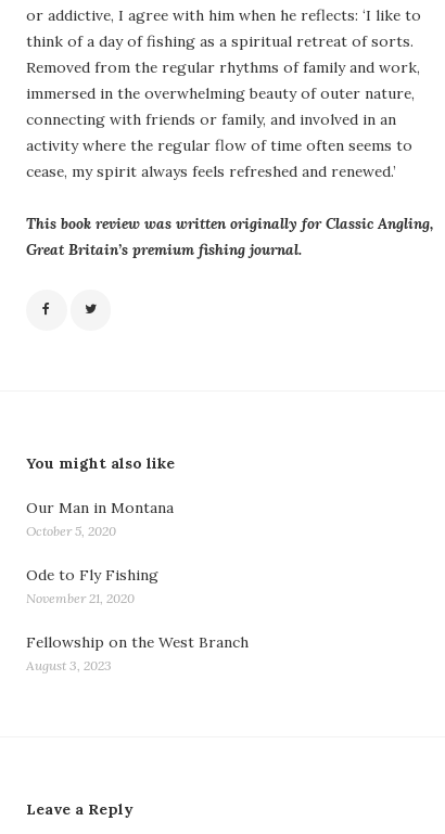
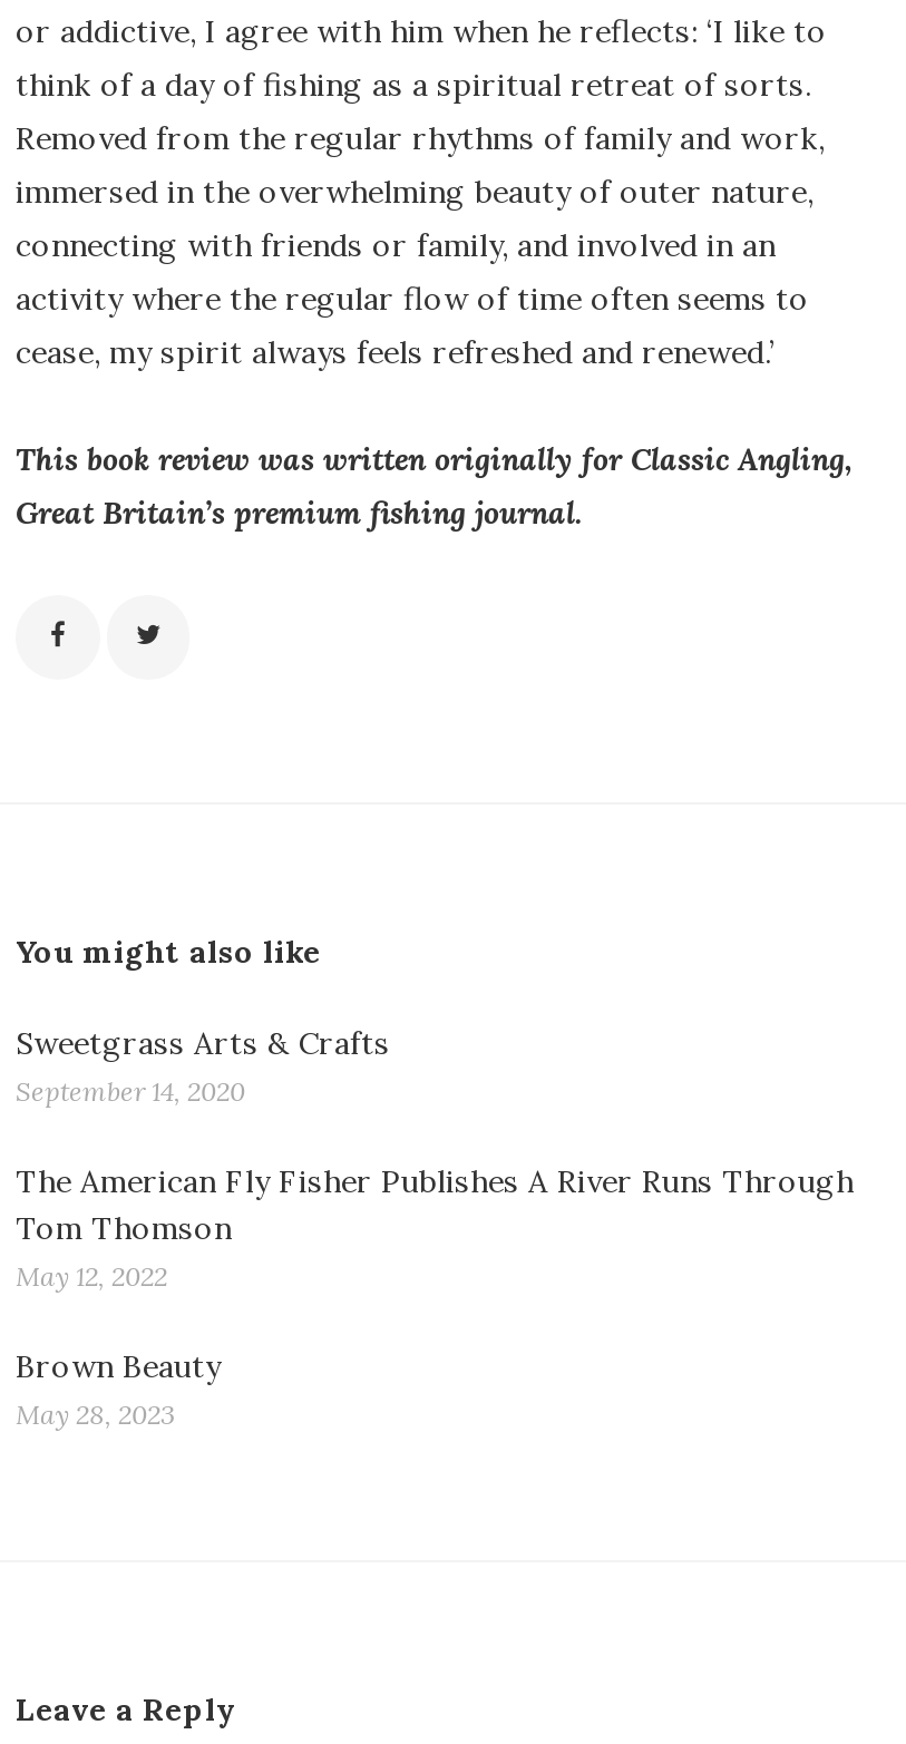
- Our Man in Montana
- October 5, 2020
+ Sweetgrass Arts & Crafts
+ September 14, 2020

- Ode to Fly Fishing
- November 21, 2020
+ The American Fly Fisher Publishes A River Runs Through
+ Tom Thomson
+ May 12, 2022

- Fellowship on the West Branch
- August 3, 2023
+ Brown Beauty
+ May 28, 2023
